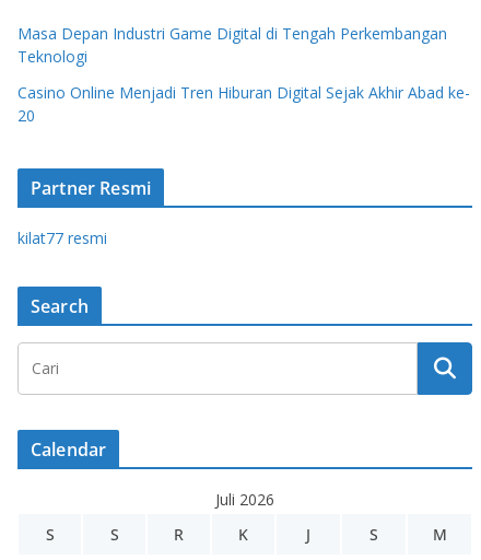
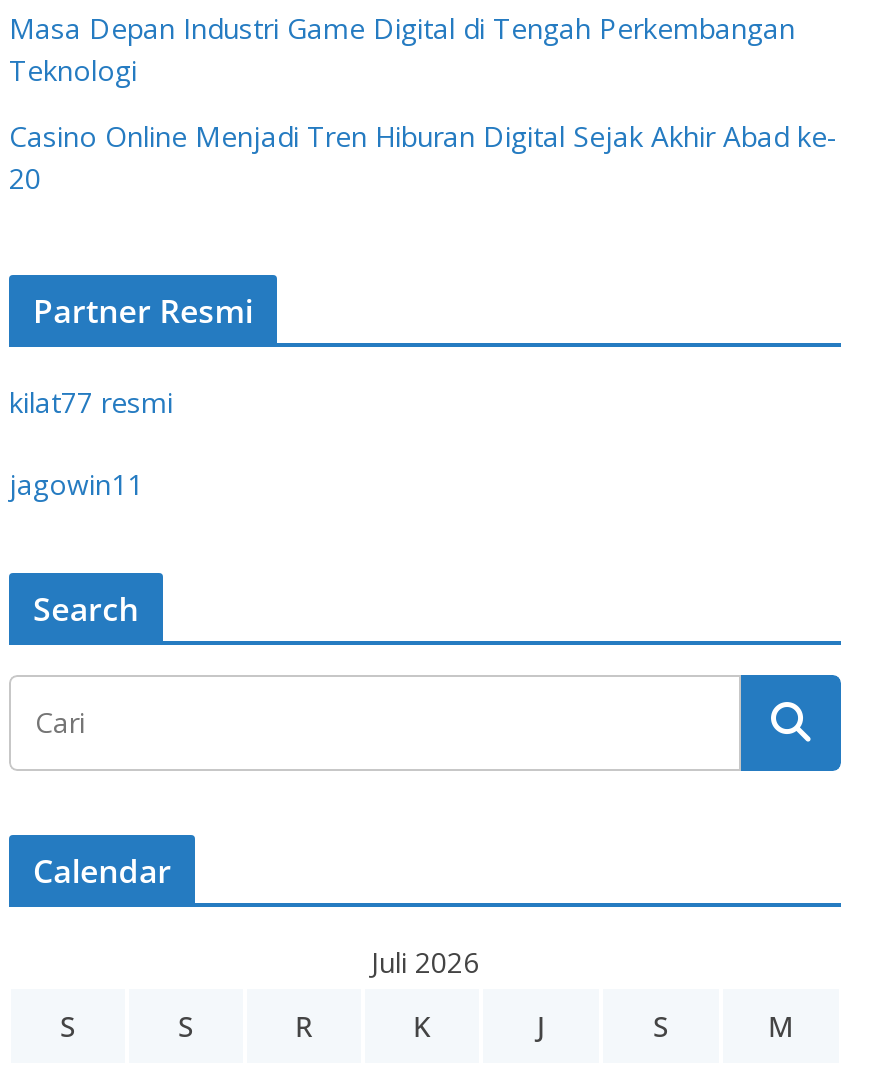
+ jagowin11
